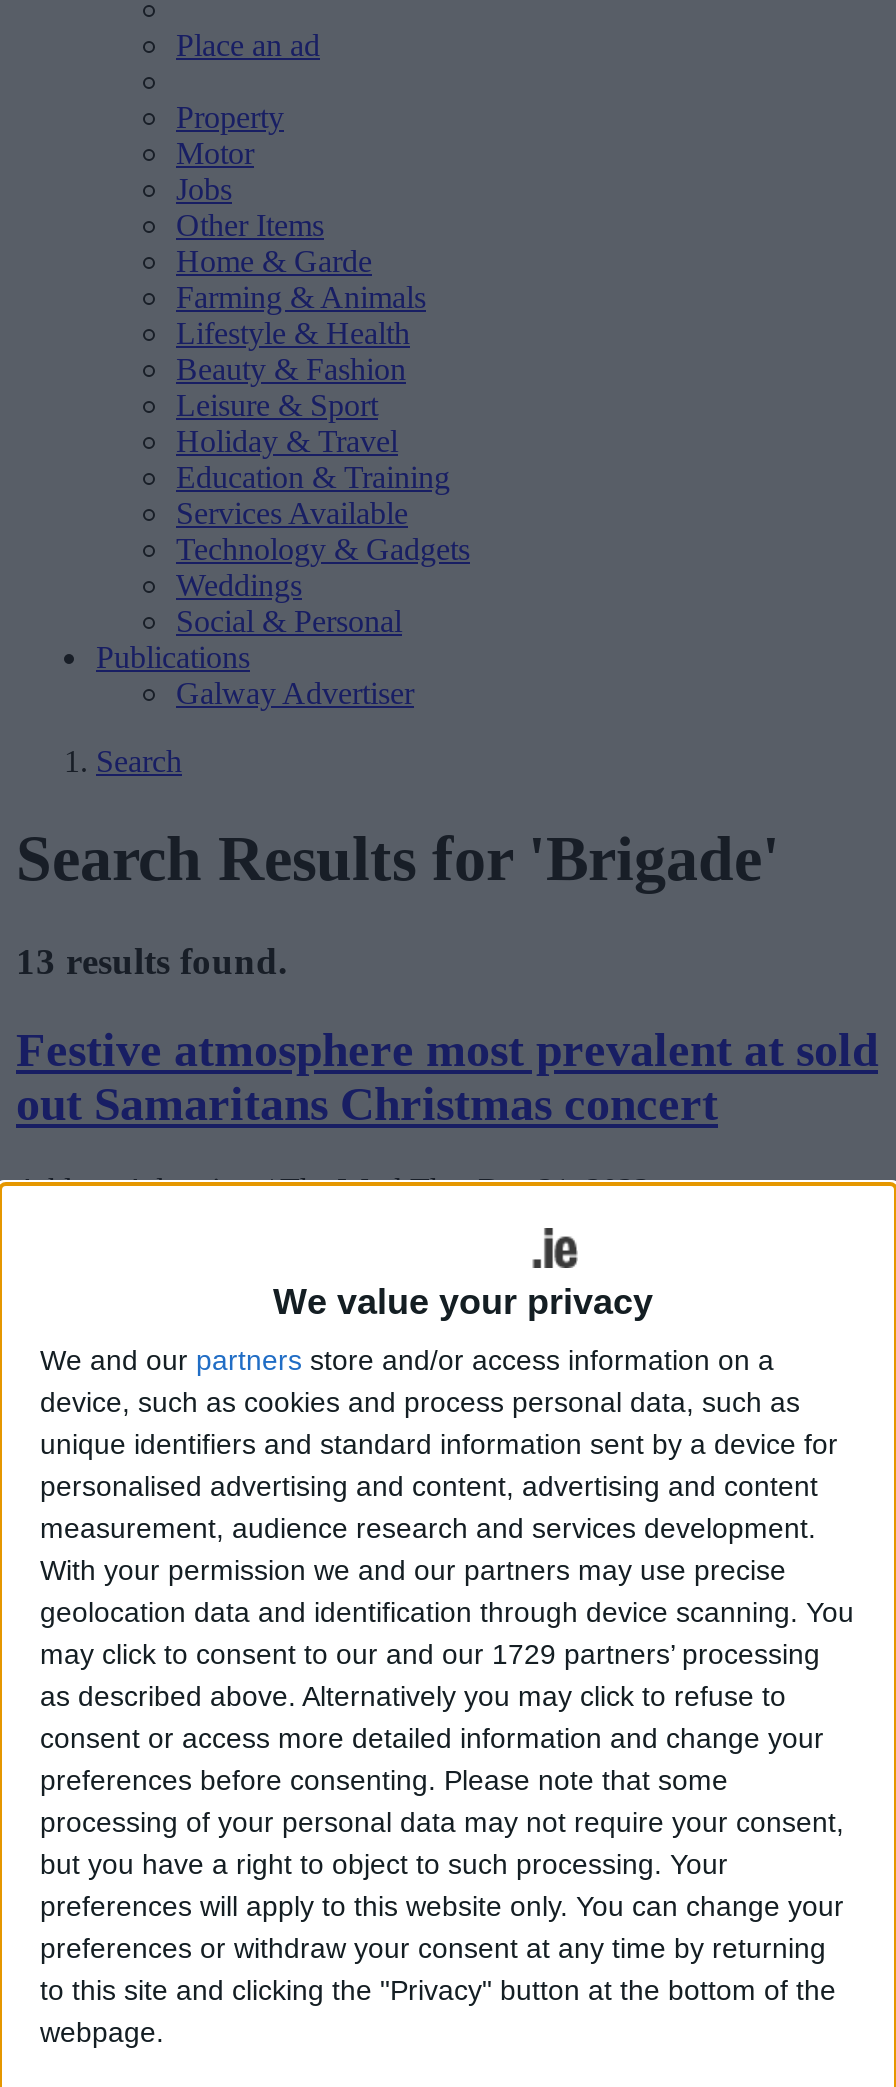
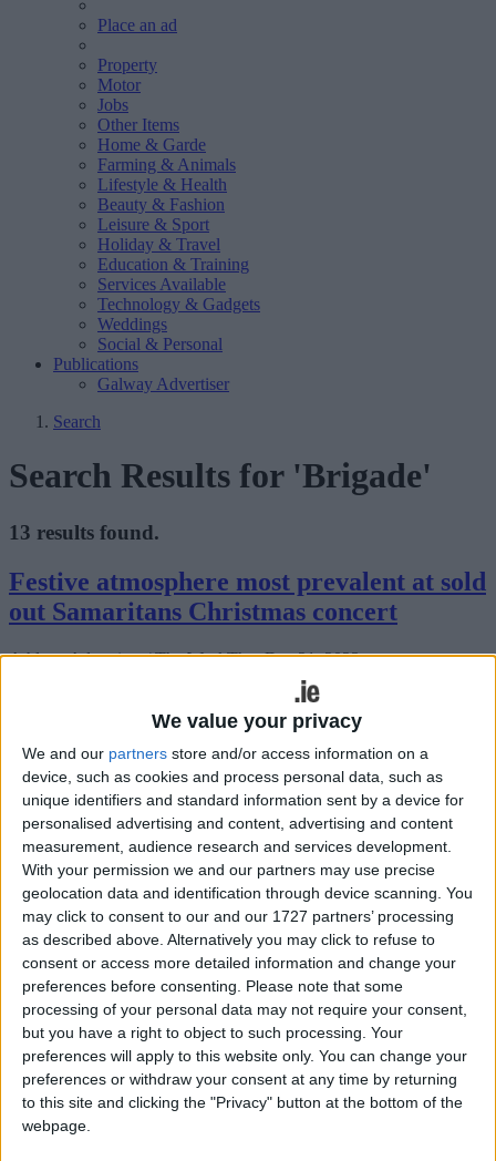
- may click to consent to our and our 1729 partners’ processing
+ may click to consent to our and our 1727 partners’ processing
